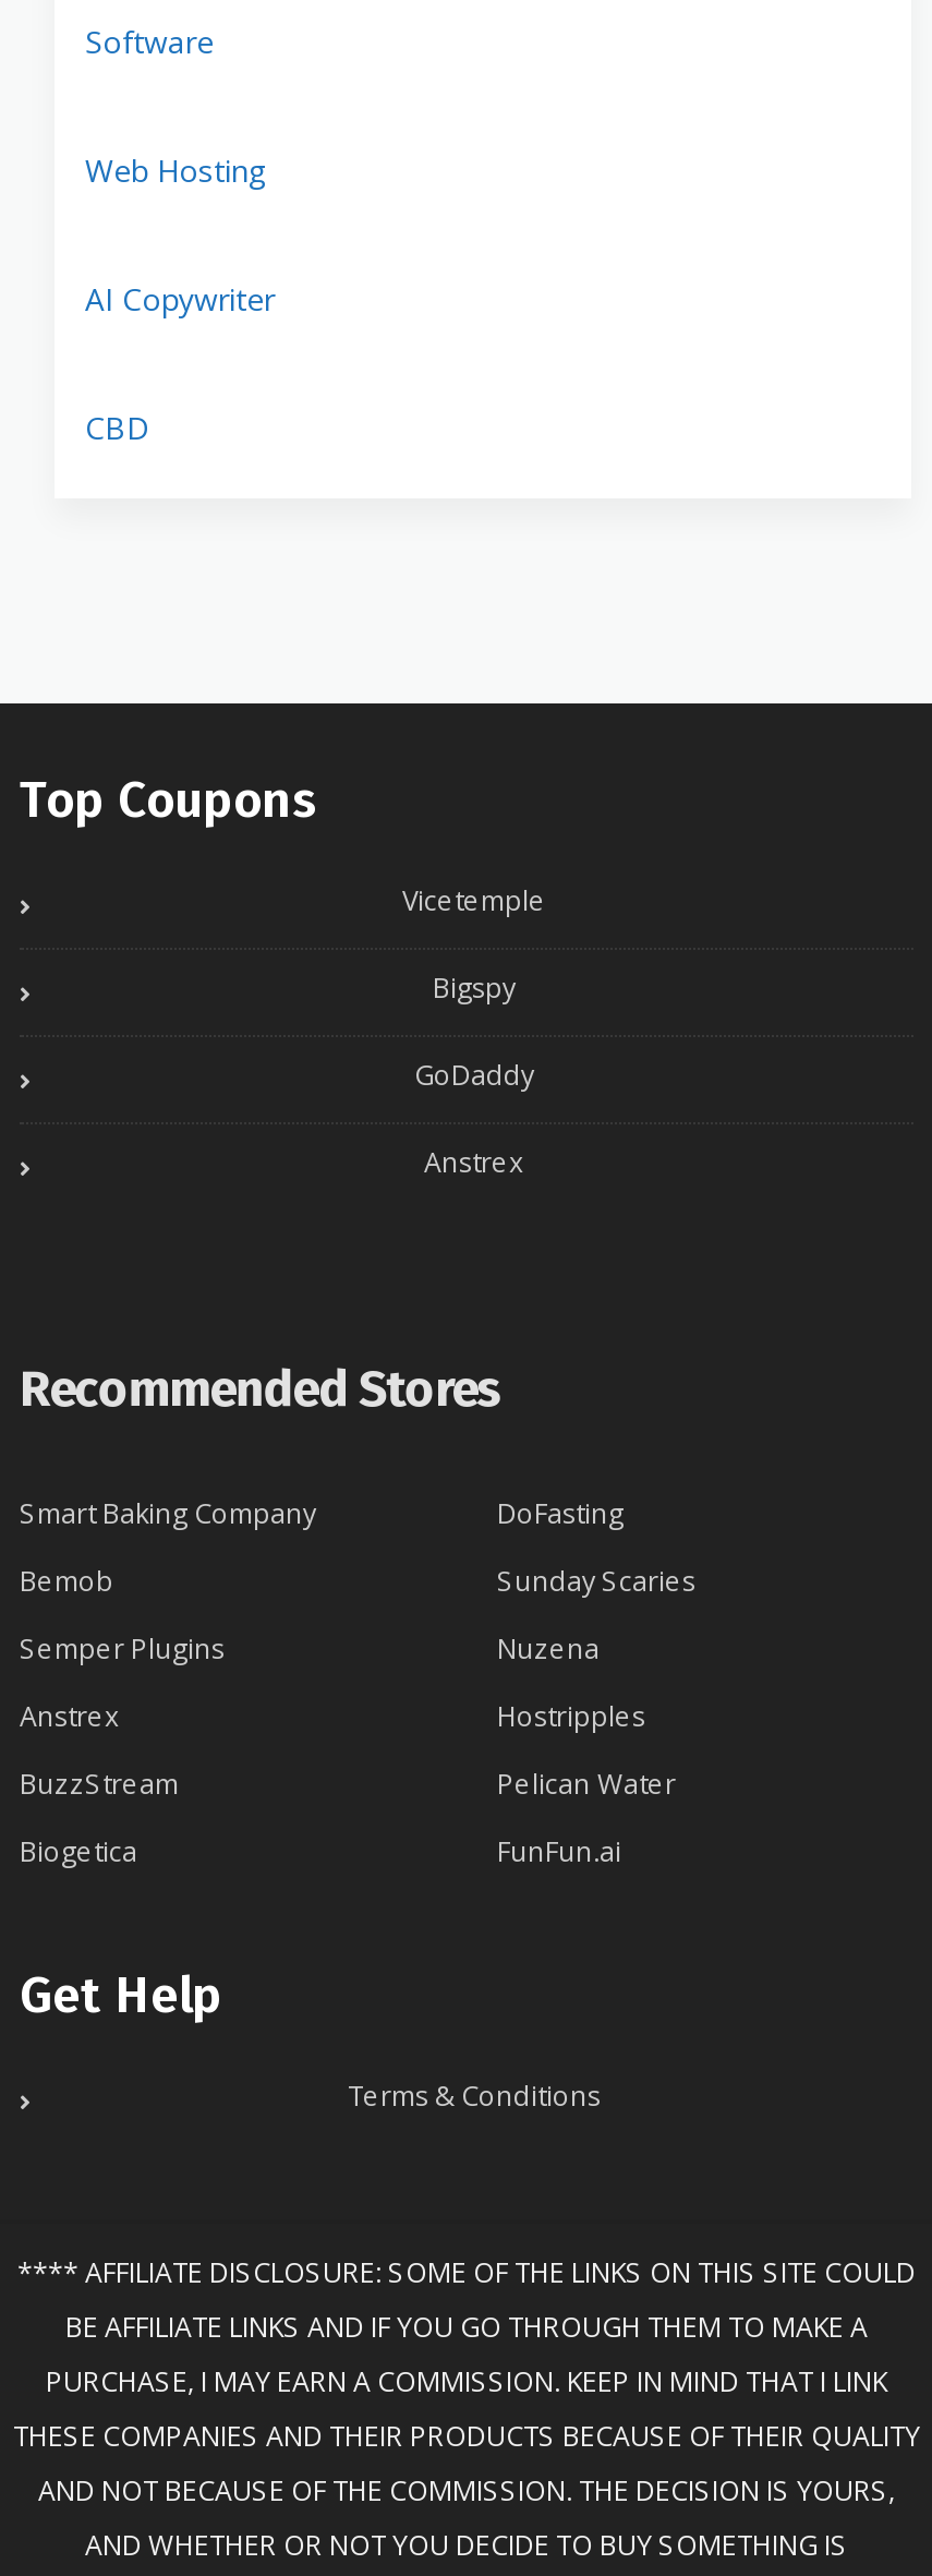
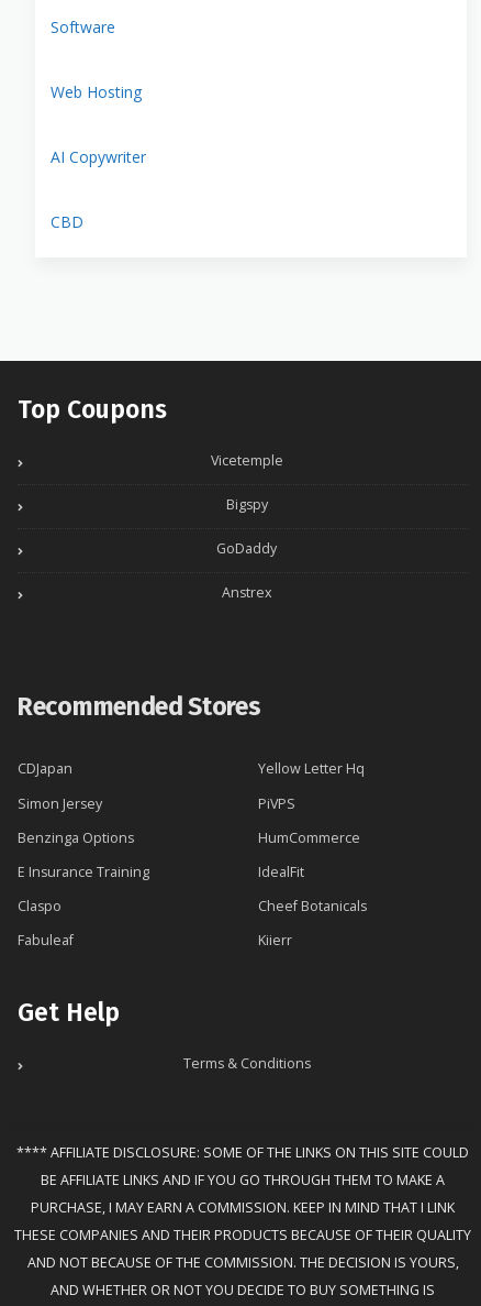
- Smart Baking Company
- DoFasting
+ CDJapan
+ Yellow Letter Hq

- Bemob
- Sunday Scaries
+ Simon Jersey
+ PiVPS

- Semper Plugins
- Nuzena
+ Benzinga Options
+ HumCommerce

- Anstrex
- Hostripples
+ E Insurance Training
+ IdealFit

- BuzzStream
- Pelican Water
+ Claspo
+ Cheef Botanicals

- Biogetica
- FunFun.ai
+ Fabuleaf
+ Kiierr
